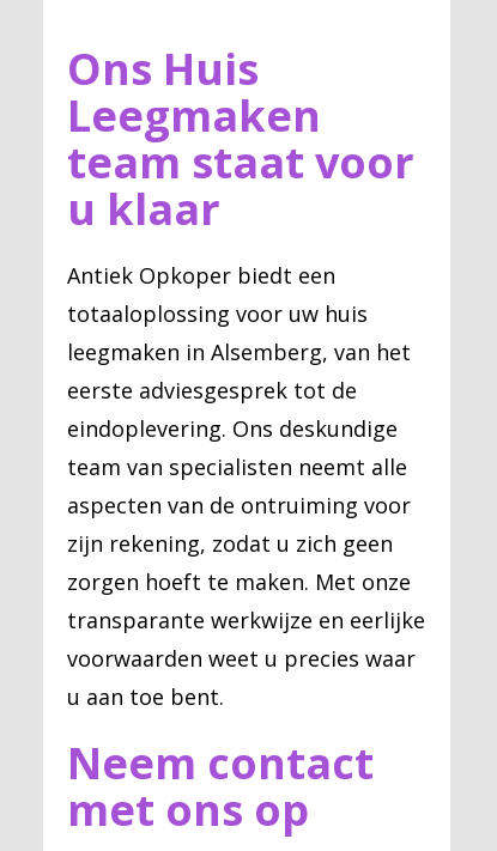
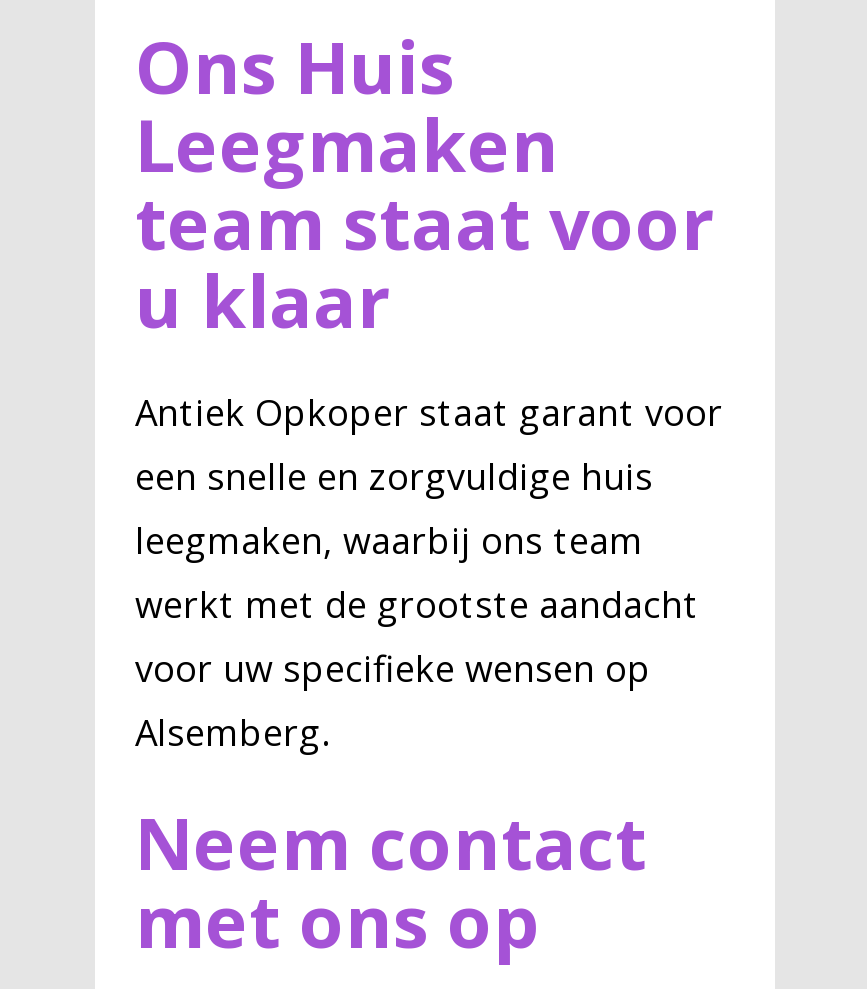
- Antiek Opkoper biedt een
- totaaloplossing voor uw huis
- leegmaken in Alsemberg, van het
- eerste adviesgesprek tot de
- eindoplevering. Ons deskundige
- team van specialisten neemt alle
- aspecten van de ontruiming voor
- zijn rekening, zodat u zich geen
- zorgen hoeft te maken. Met onze
- transparante werkwijze en eerlijke
- voorwaarden weet u precies waar
- u aan toe bent.
+ Antiek Opkoper staat garant voor
+ een snelle en zorgvuldige huis
+ leegmaken, waarbij ons team
+ werkt met de grootste aandacht
+ voor uw specifieke wensen op
+ Alsemberg.
